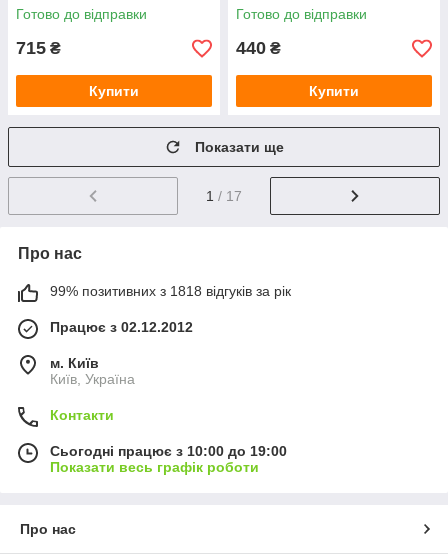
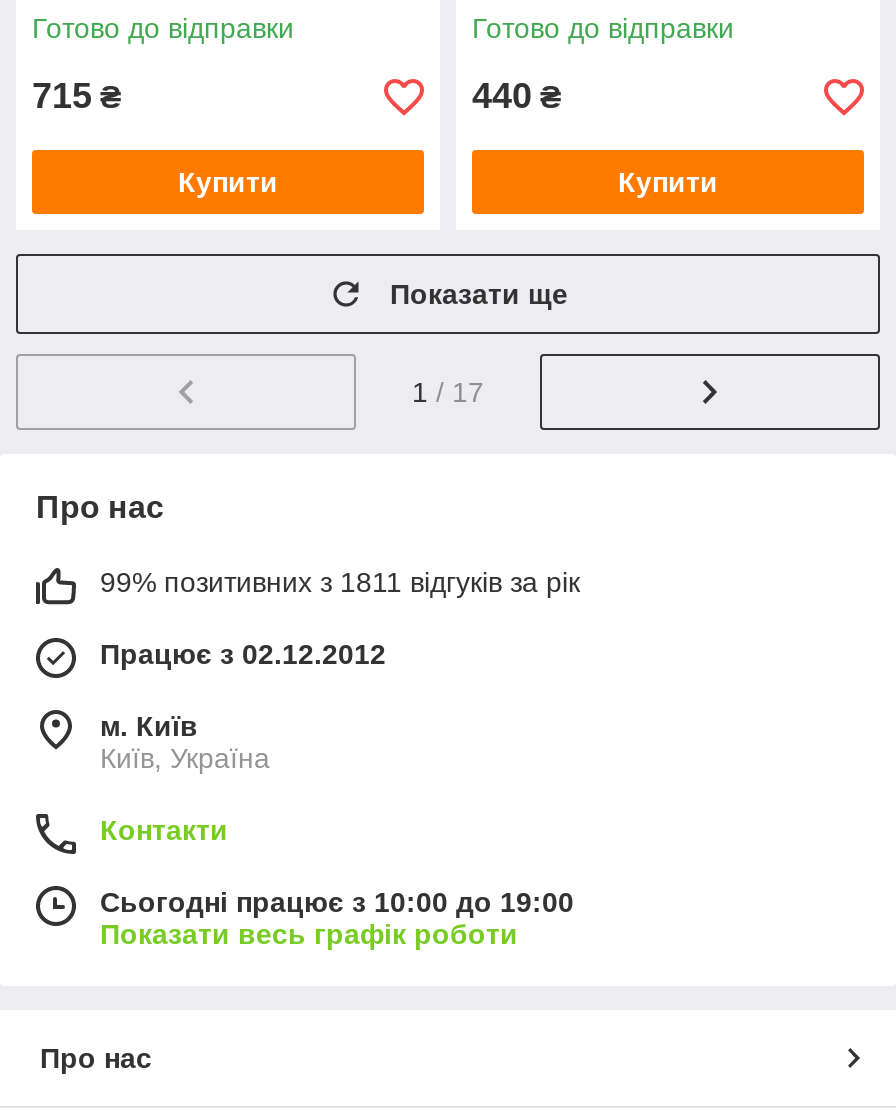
- 99% позитивних з 1818 відгуків за рік
+ 99% позитивних з 1811 відгуків за рік
